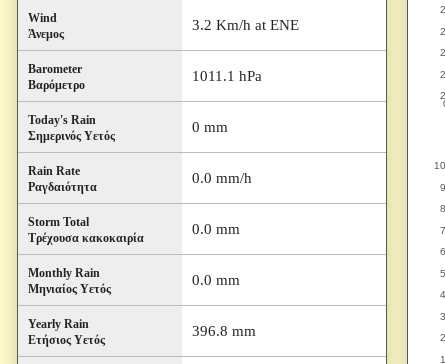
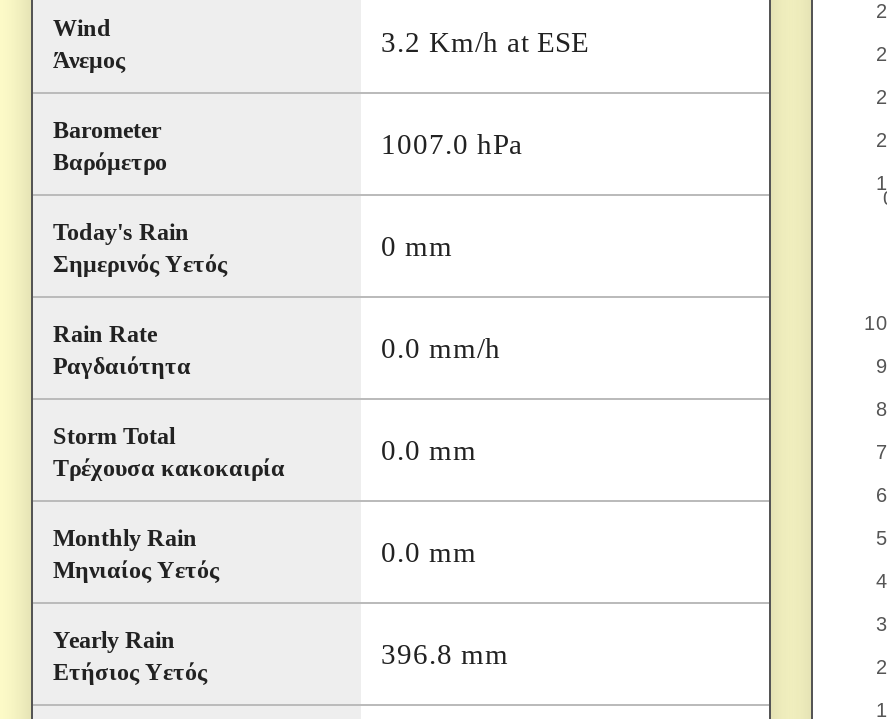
- 3.2 Km/h at ENE
+ 3.2 Km/h at ESE

- 1011.1 hPa
+ 1007.0 hPa
